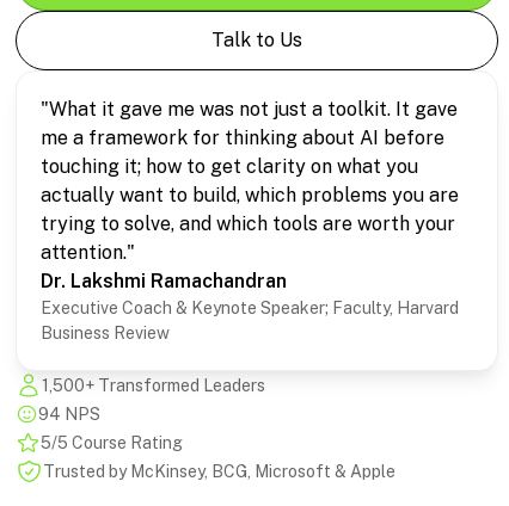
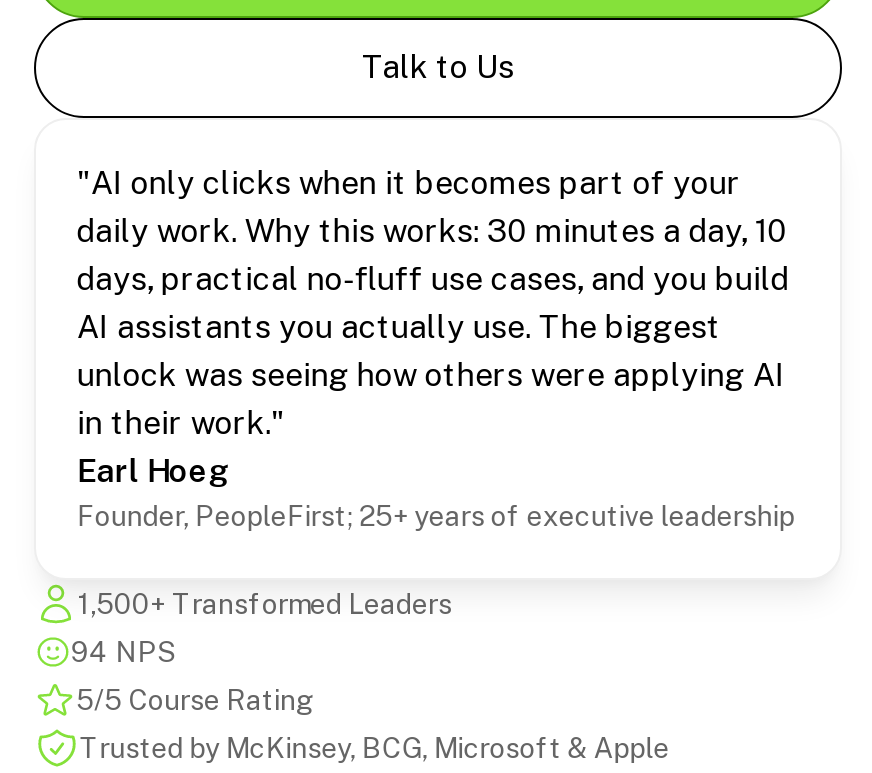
- "What it gave me was not just a toolkit. It gave
- me a framework for thinking about AI before
- touching it; how to get clarity on what you
- actually want to build, which problems you are
- trying to solve, and which tools are worth your
- attention."
- Dr. Lakshmi Ramachandran
- Executive Coach & Keynote Speaker; Faculty, Harvard
- Business Review
+ "AI only clicks when it becomes part of your
+ daily work. Why this works: 30 minutes a day, 10
+ days, practical no-fluff use cases, and you build
+ AI assistants you actually use. The biggest
+ unlock was seeing how others were applying AI
+ in their work."
+ Earl Hoeg
+ Founder, PeopleFirst; 25+ years of executive leadership
